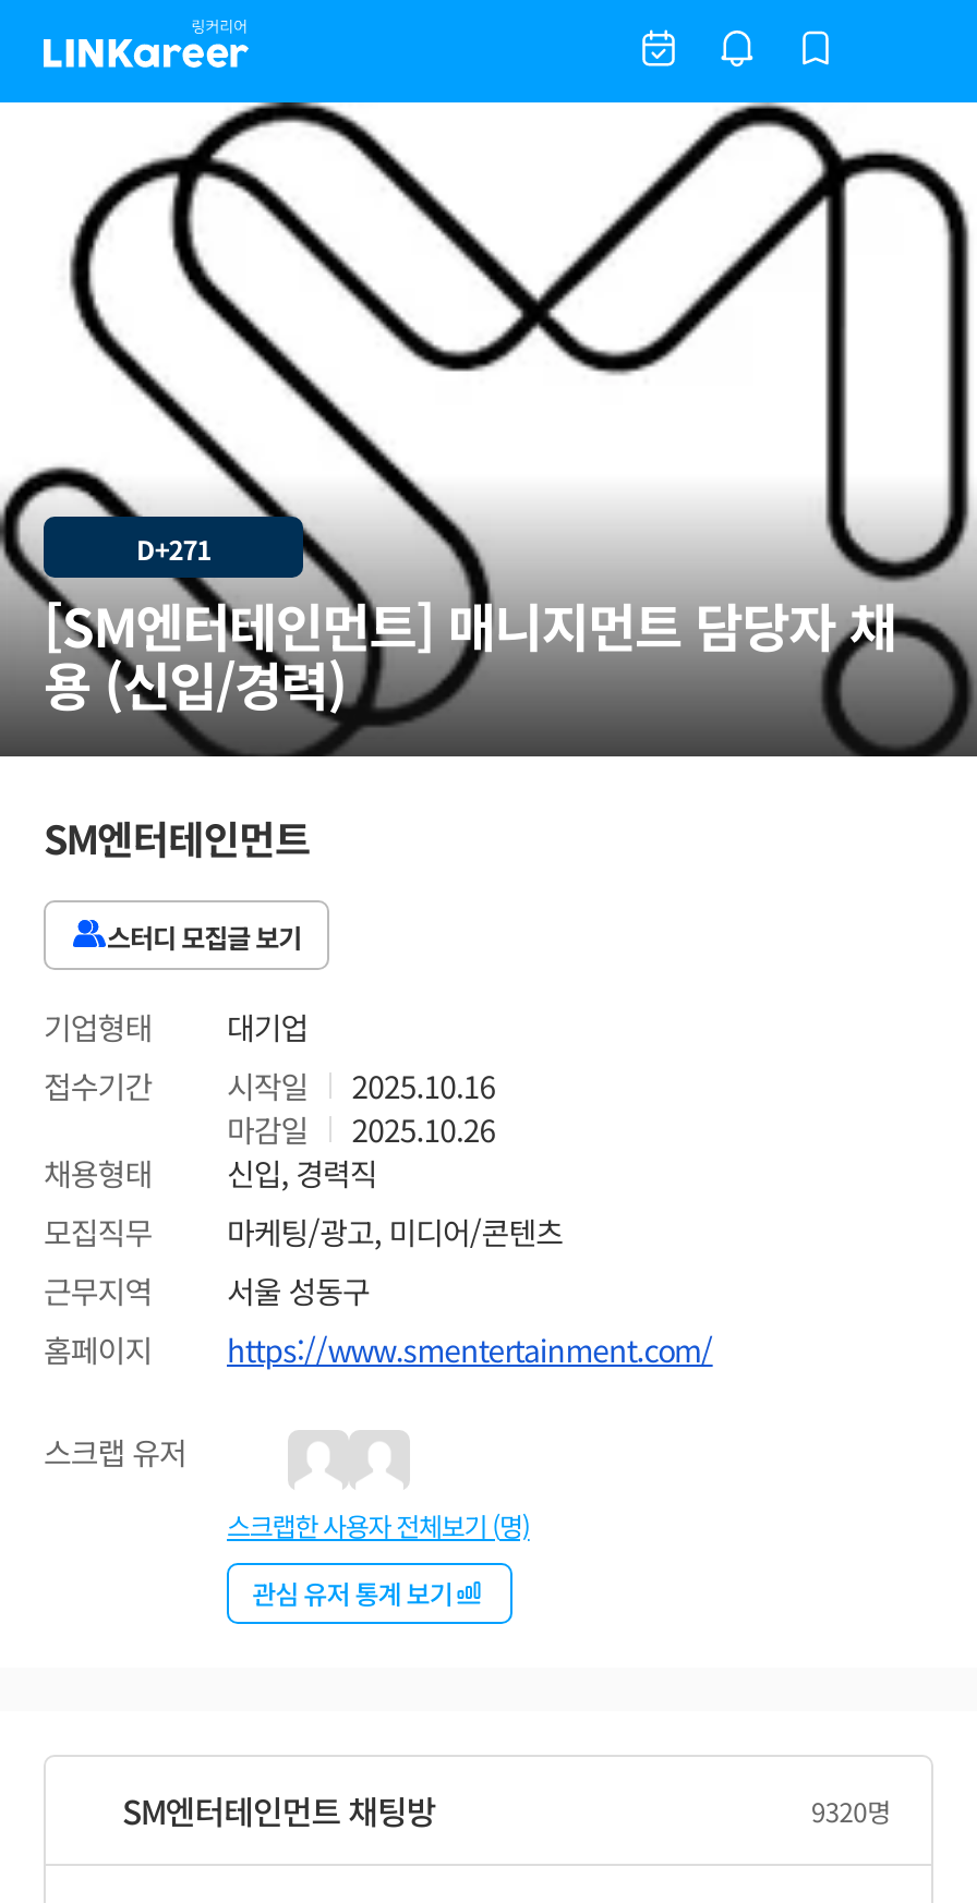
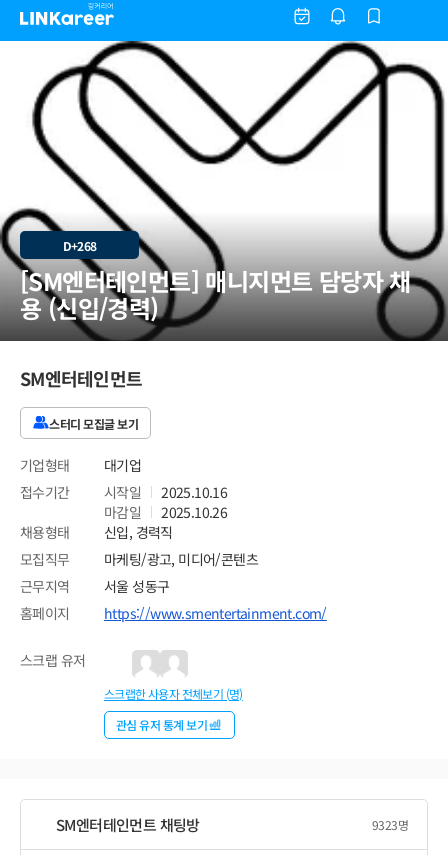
- D+271
+ D+268

- 9320명
+ 9323명
